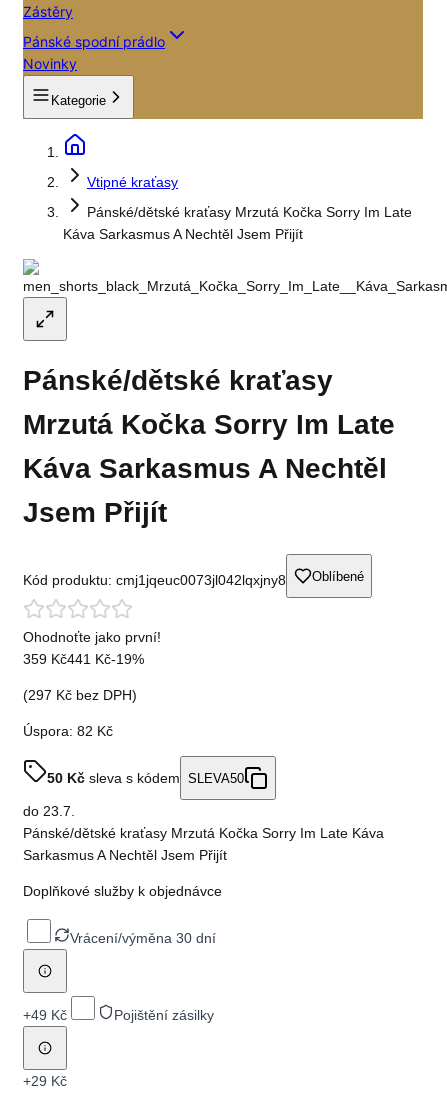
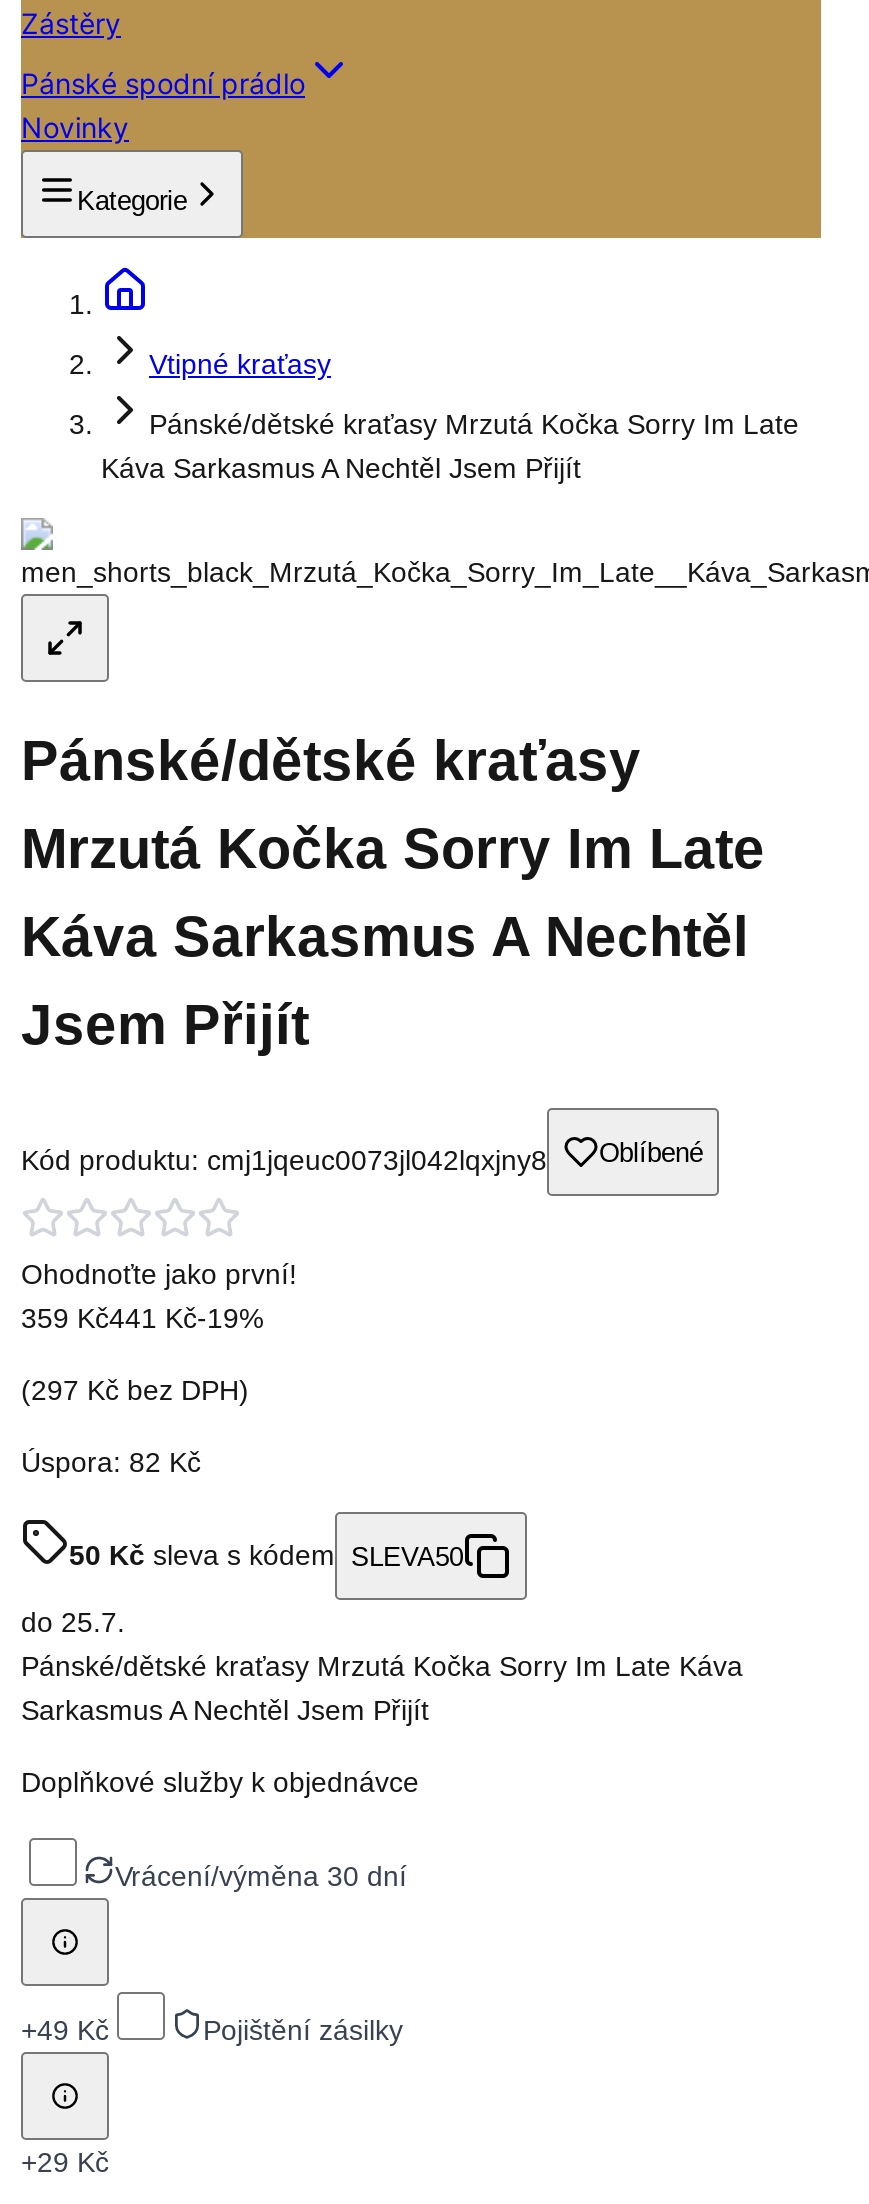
- do 23.7.
+ do 25.7.
